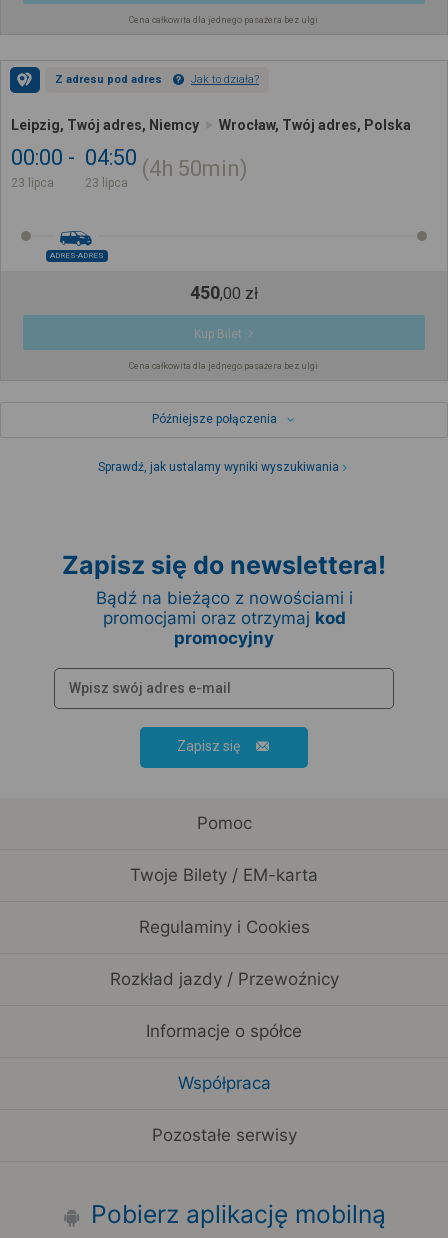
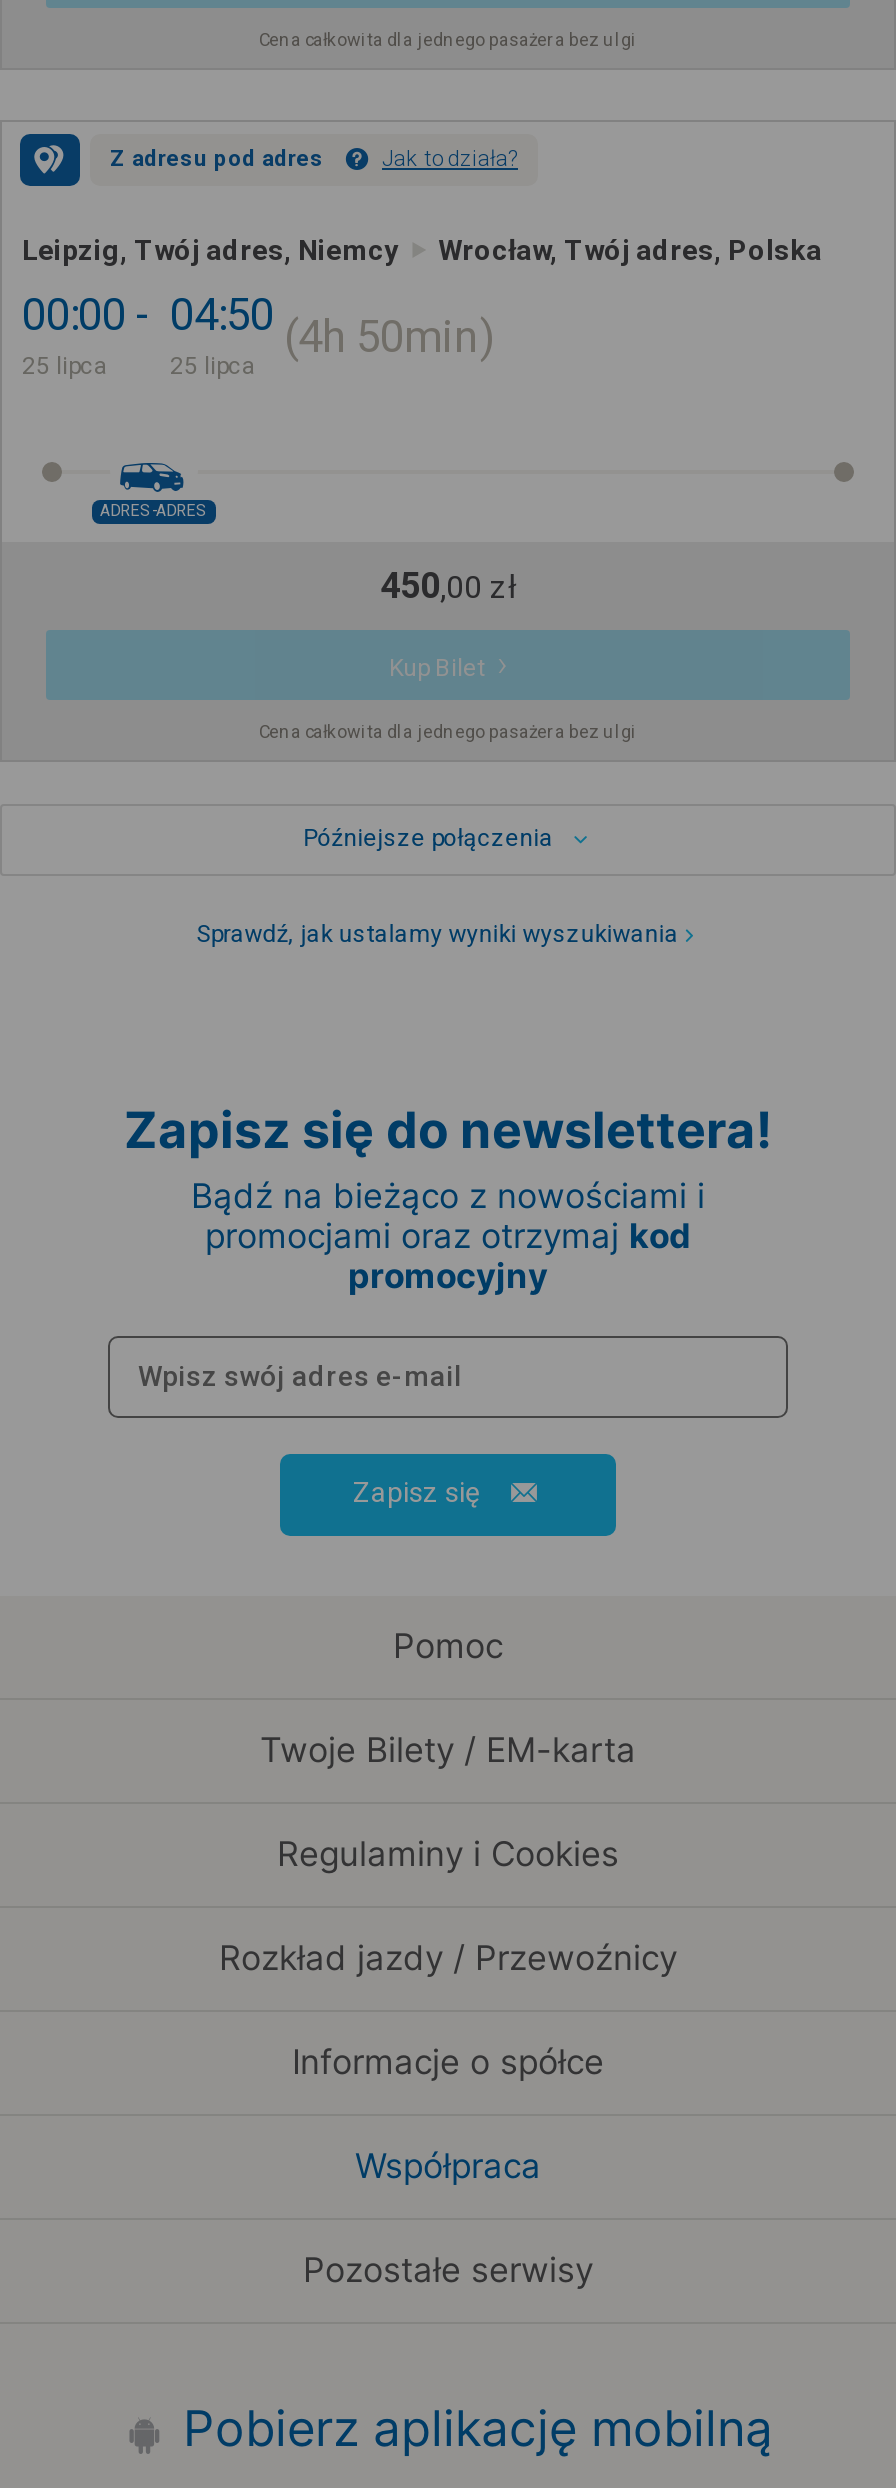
- 23 lipca
+ 25 lipca

- 23 lipca
+ 25 lipca
